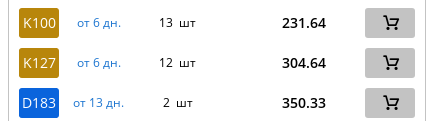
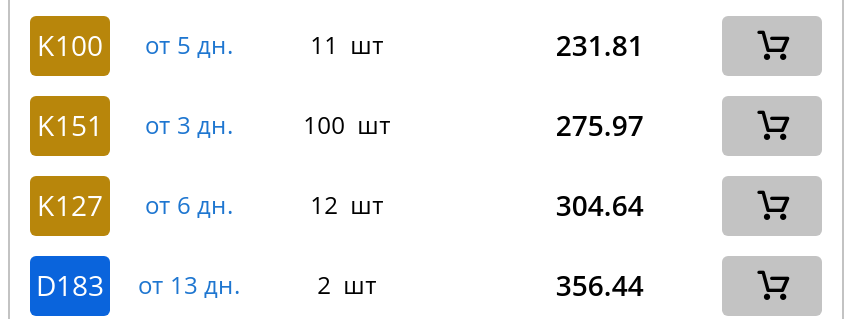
- от 6 дн.
- 13 шт
- 231.64
+ от 5 дн.
+ 11 шт
+ 231.81
+ K151
+ от 3 дн.
+ 100 шт
+ 275.97

- 350.33
+ 356.44
